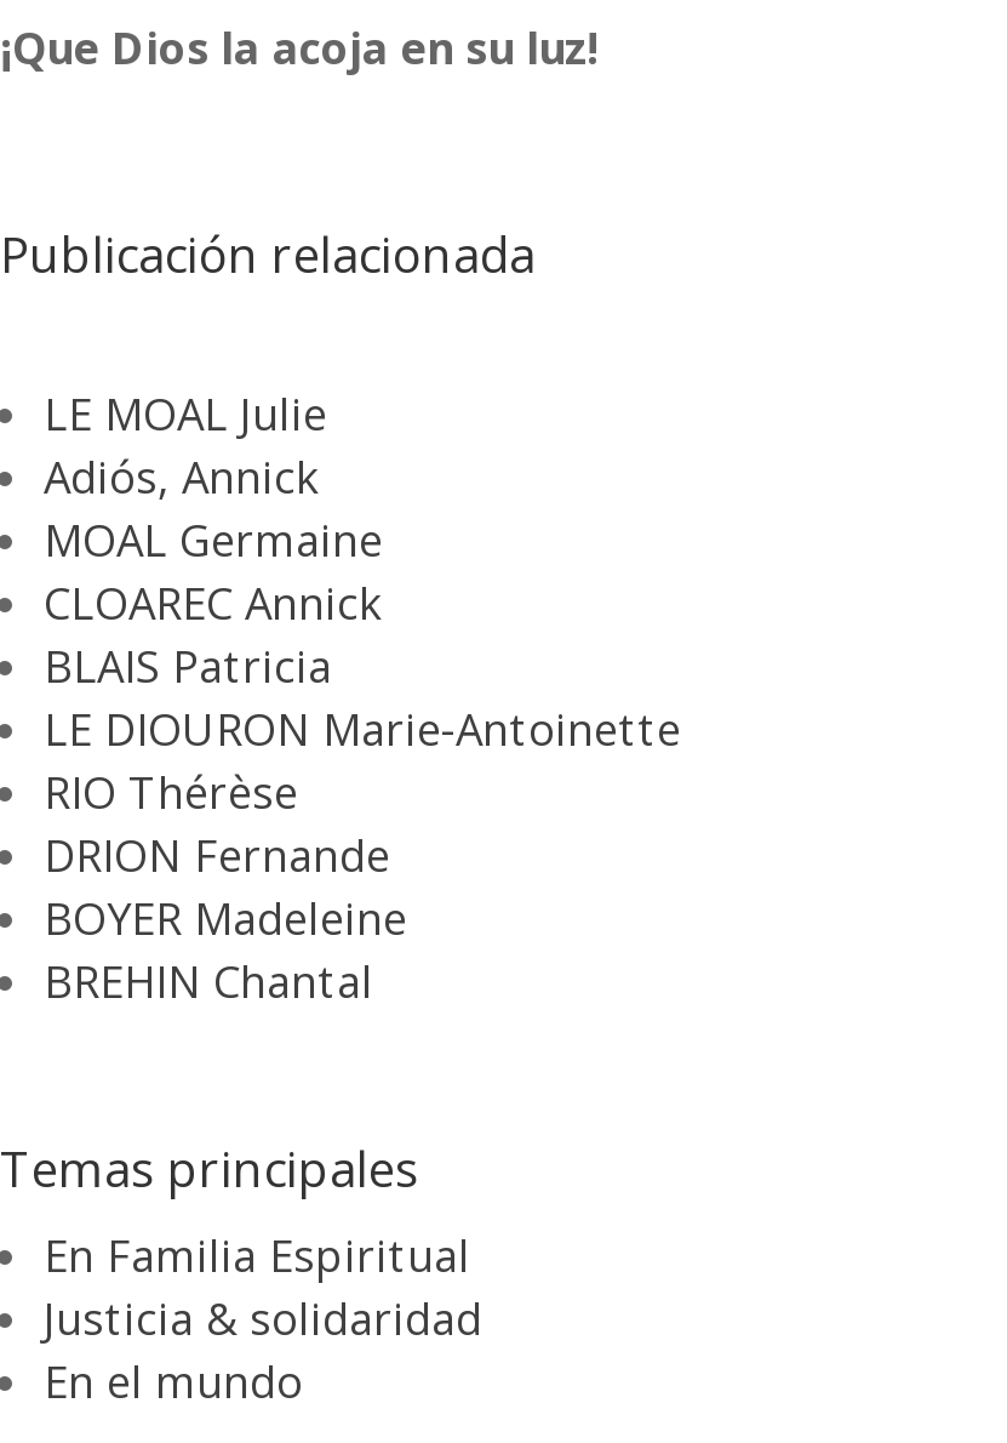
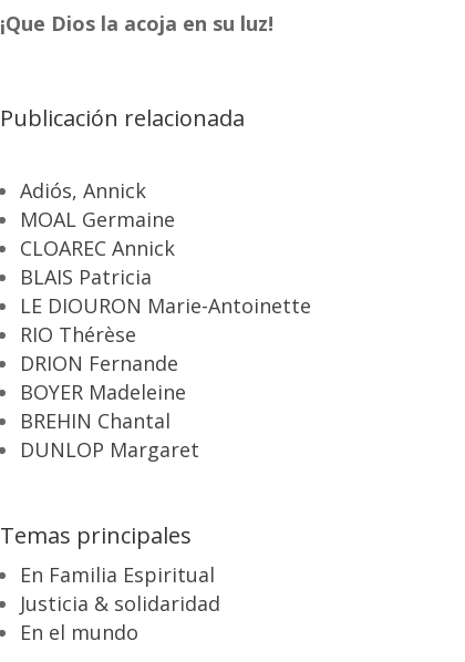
- LE MOAL Julie

moved up: Adiós, Annick | MOAL Germaine | CLOAREC Annick | ... | BOYER Madeleine | BREHIN Chantal

+ DUNLOP Margaret
